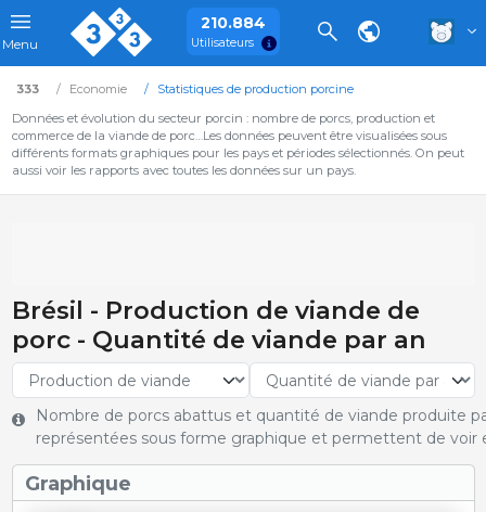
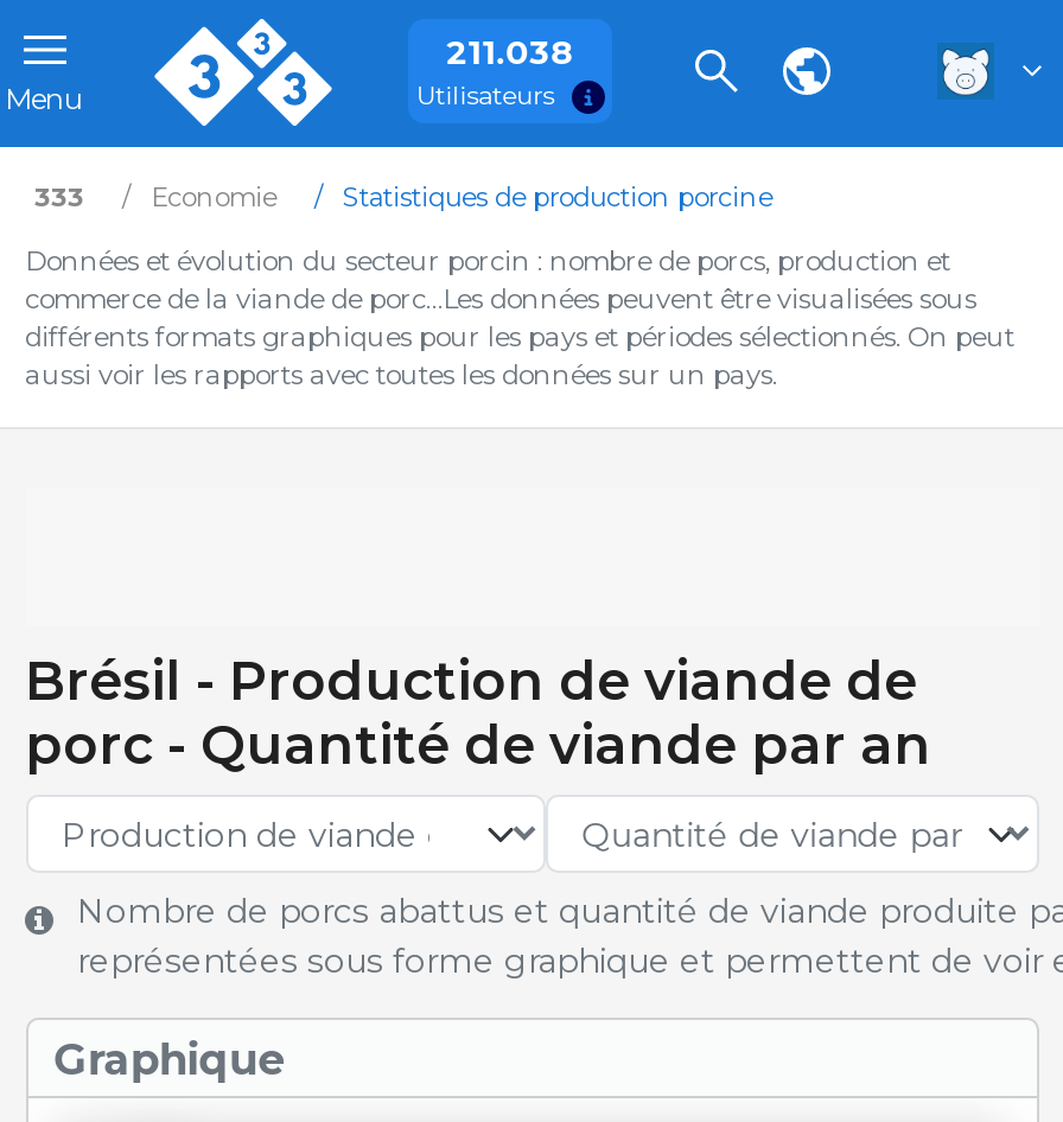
- 210.884
+ 211.038
